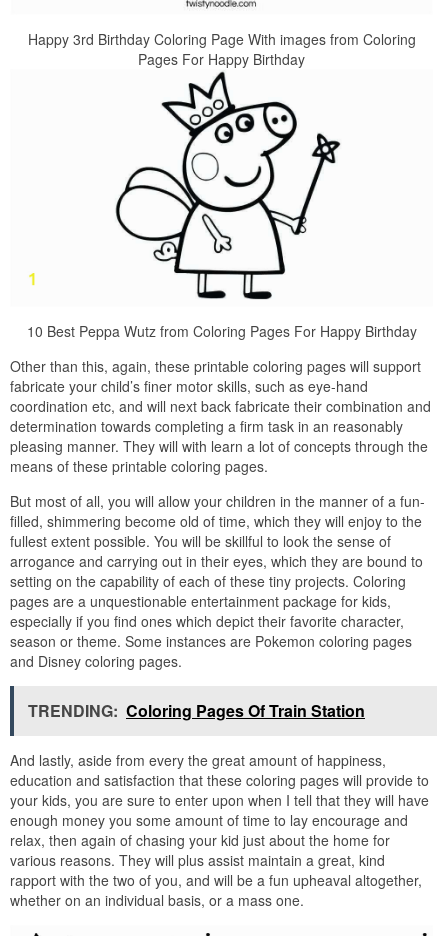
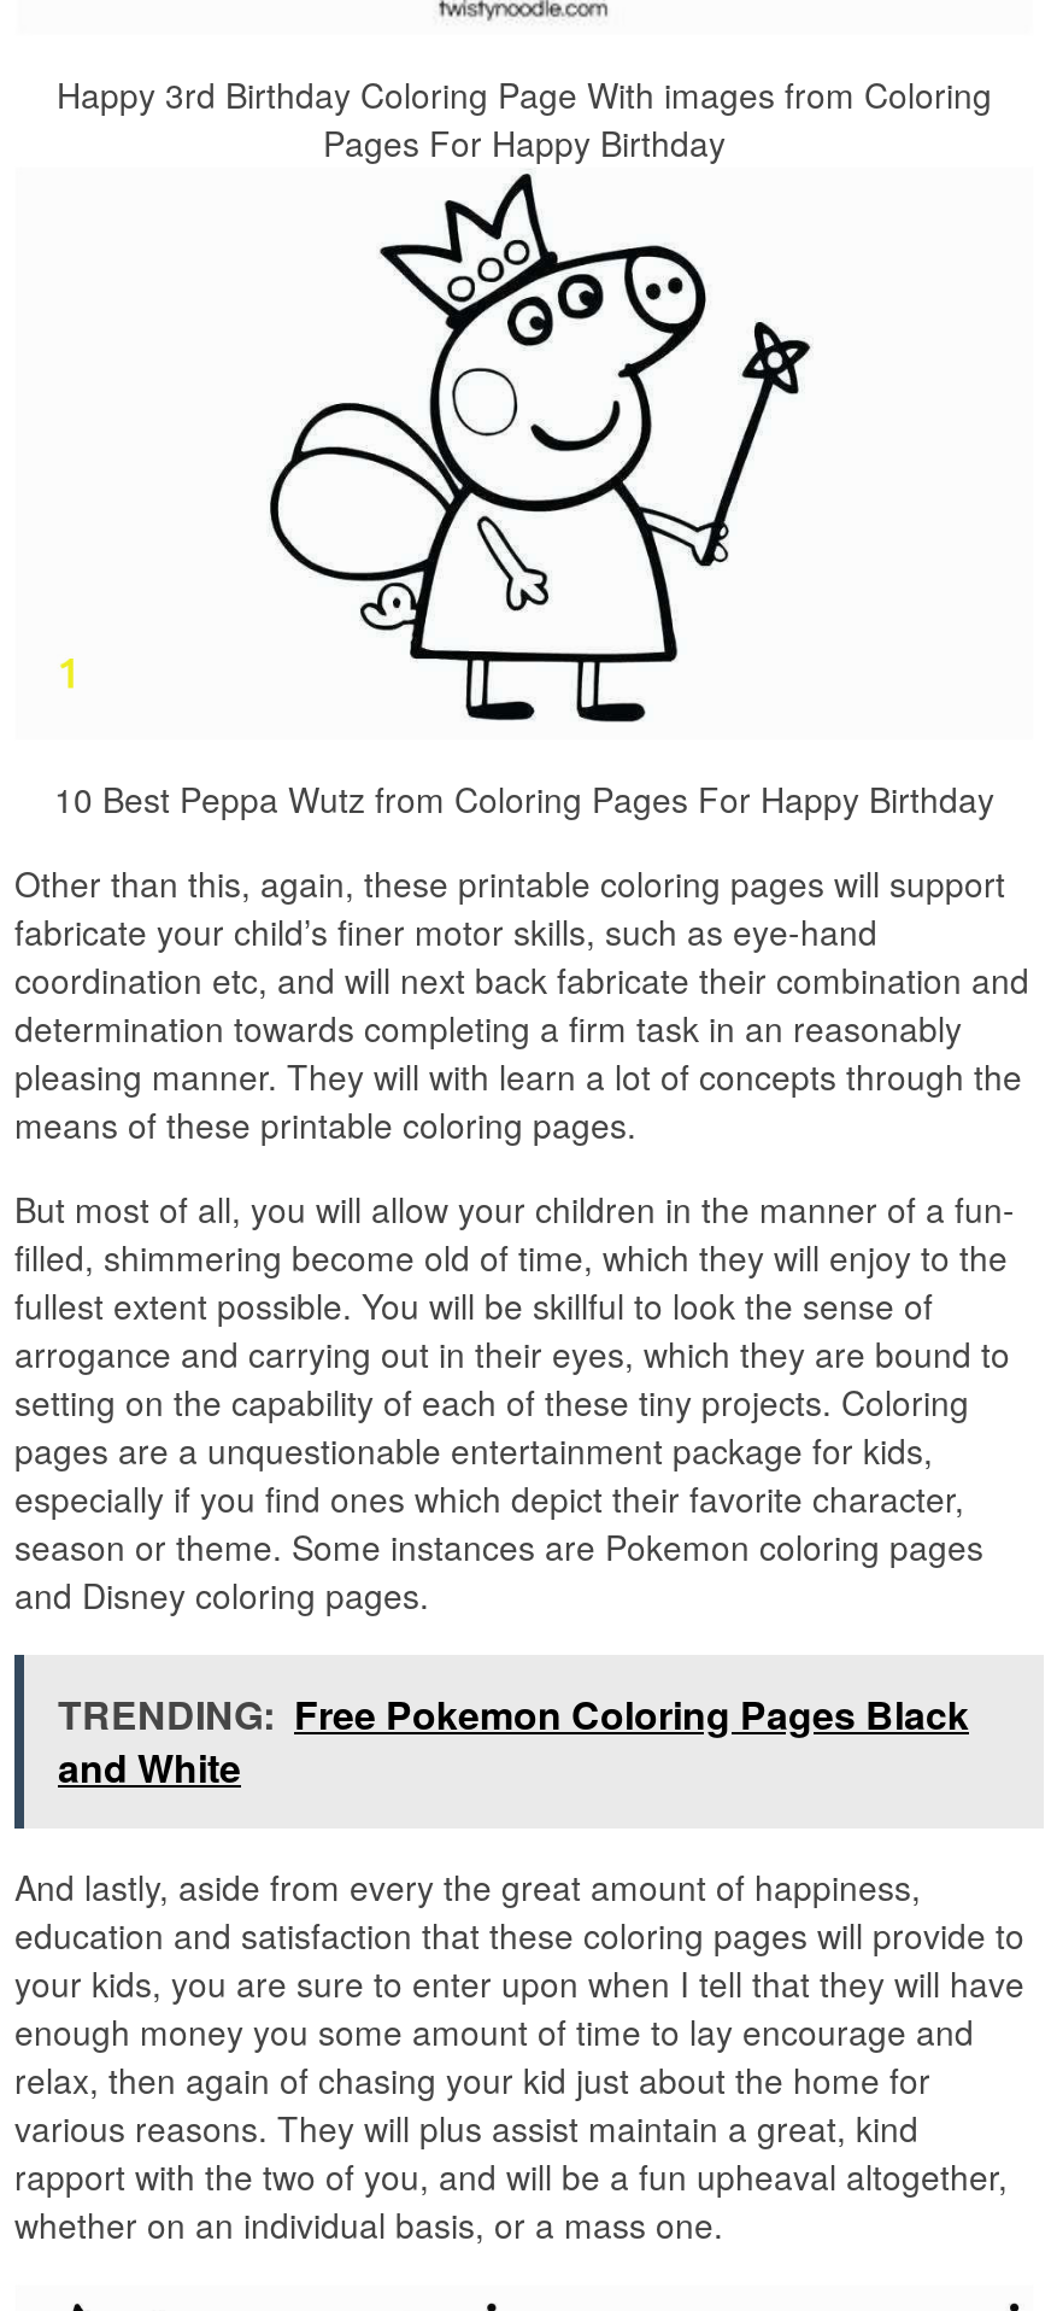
- TRENDING: Coloring Pages Of Train Station
+ TRENDING: Free Pokemon Coloring Pages Black
+ and White
